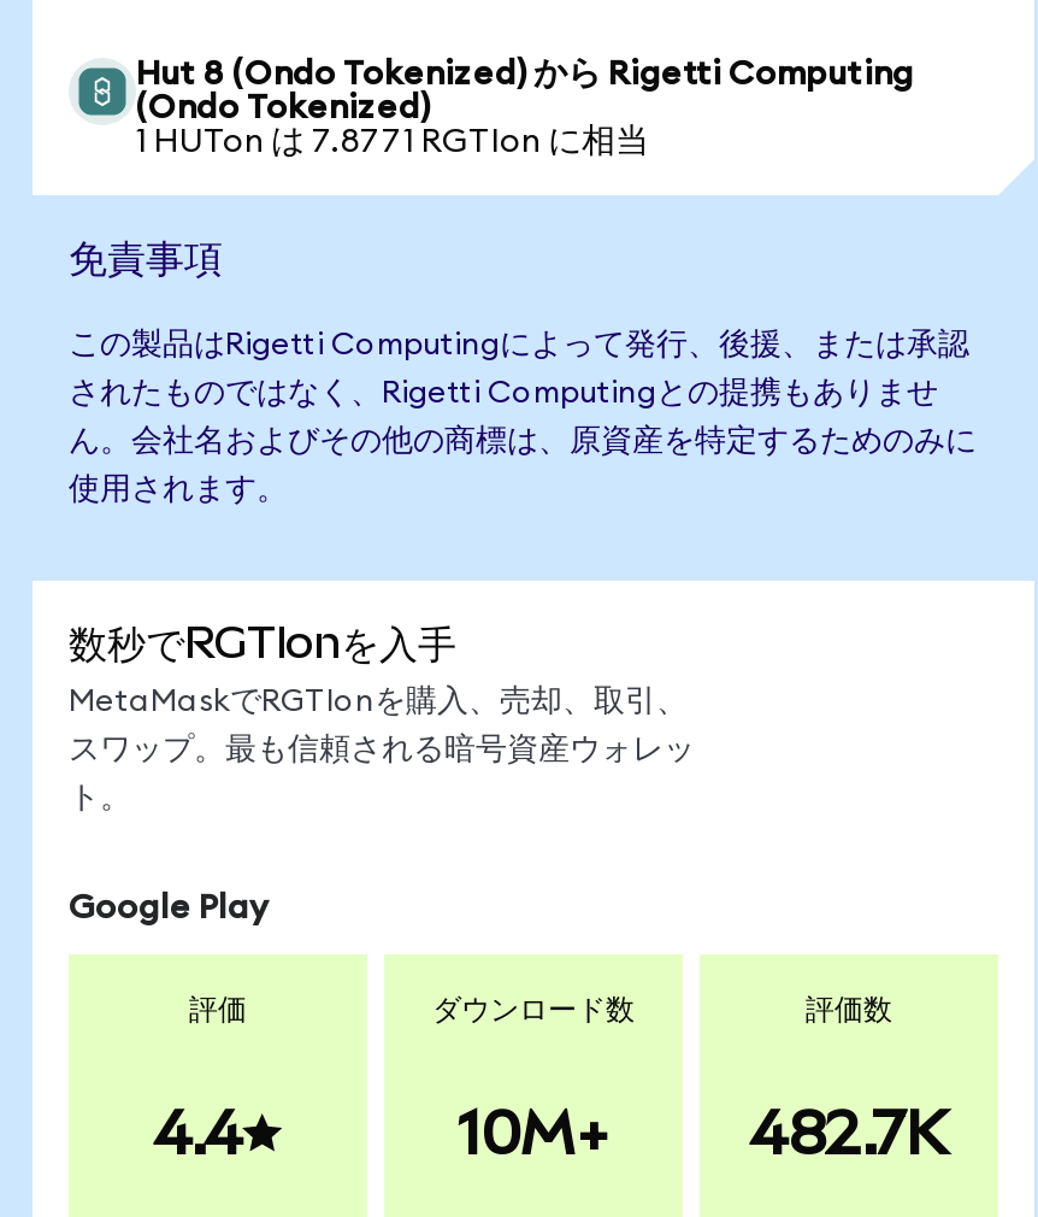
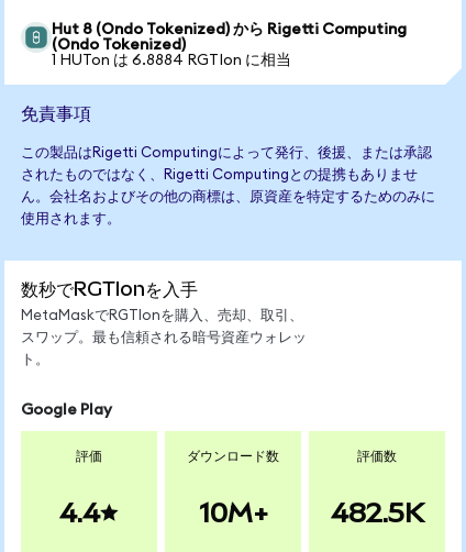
- 1 HUTon は 7.8771 RGTIon に相当
+ 1 HUTon は 6.8884 RGTIon に相当

- 482.7K
+ 482.5K
